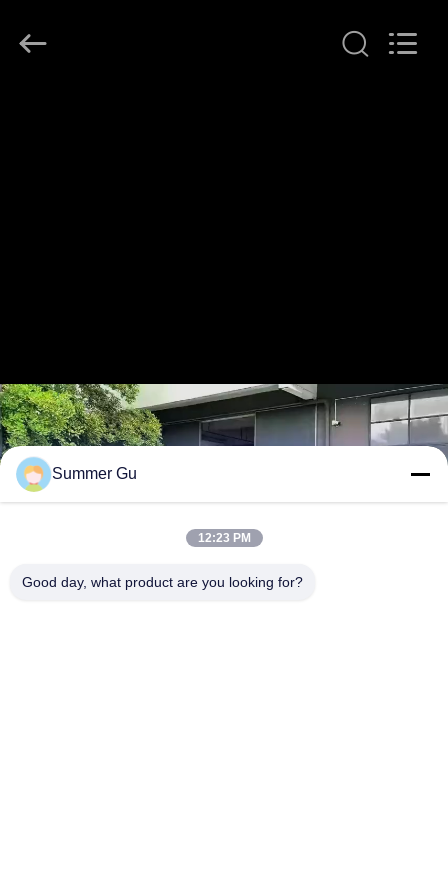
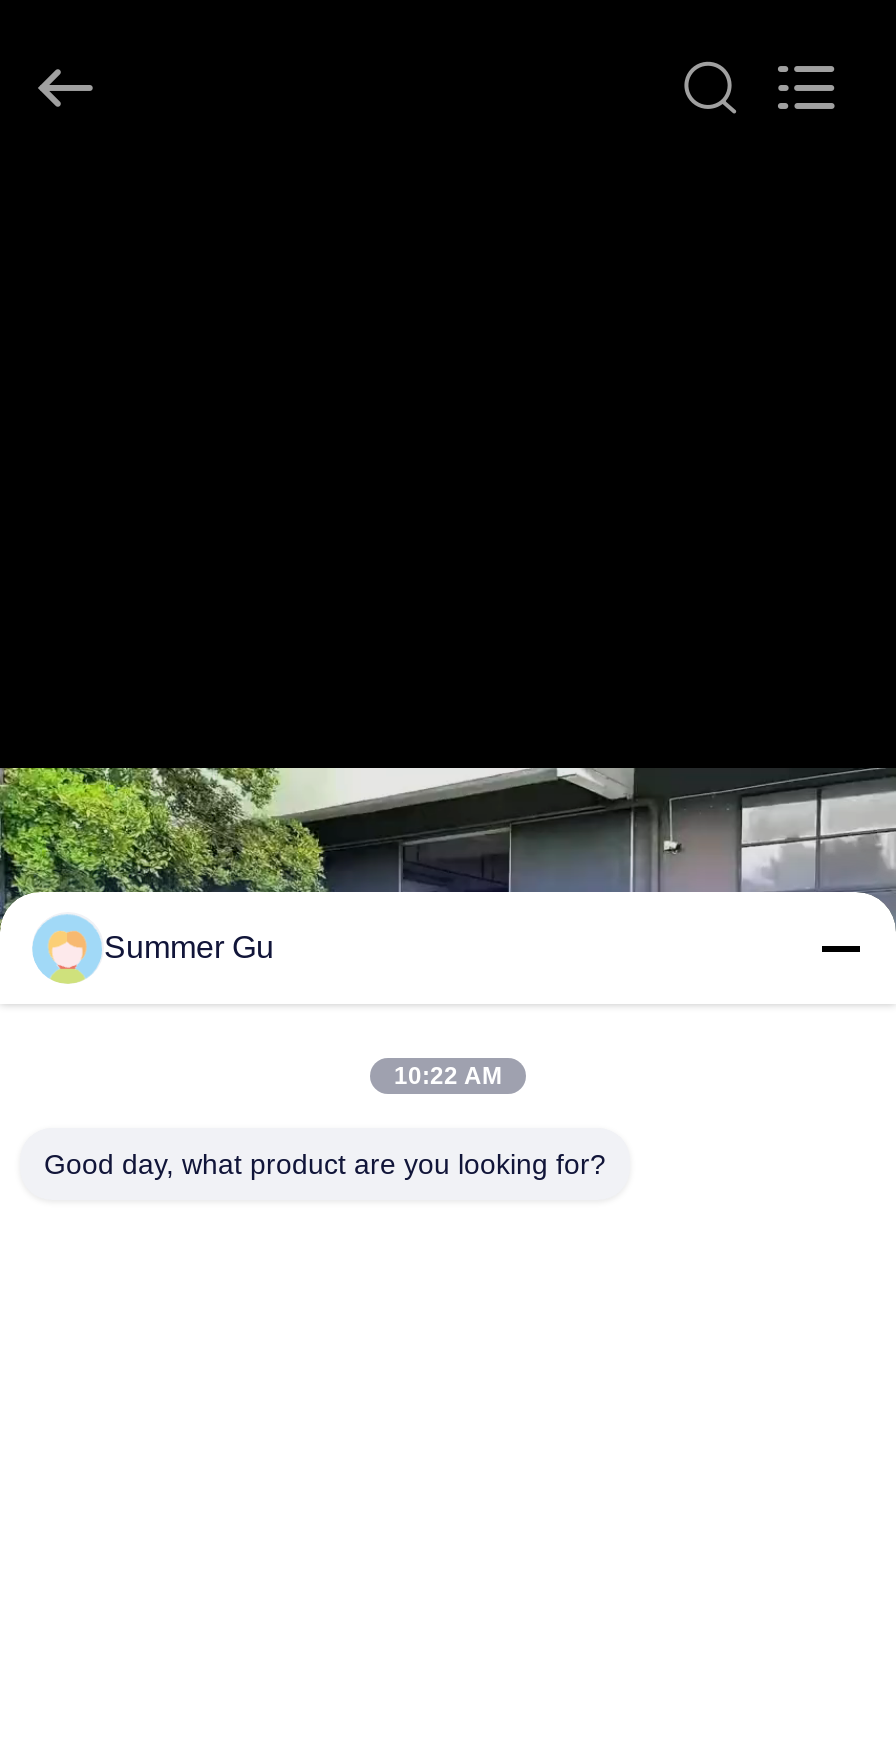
- 12:23 PM
+ 10:22 AM
